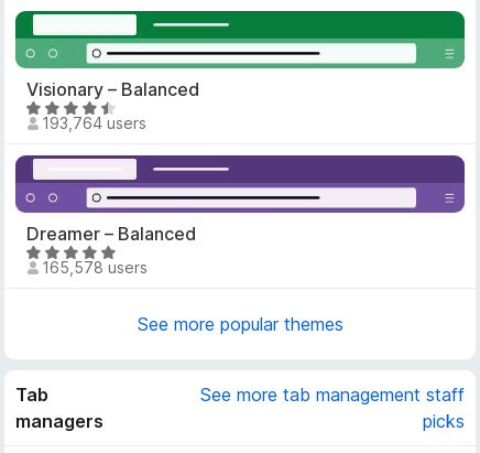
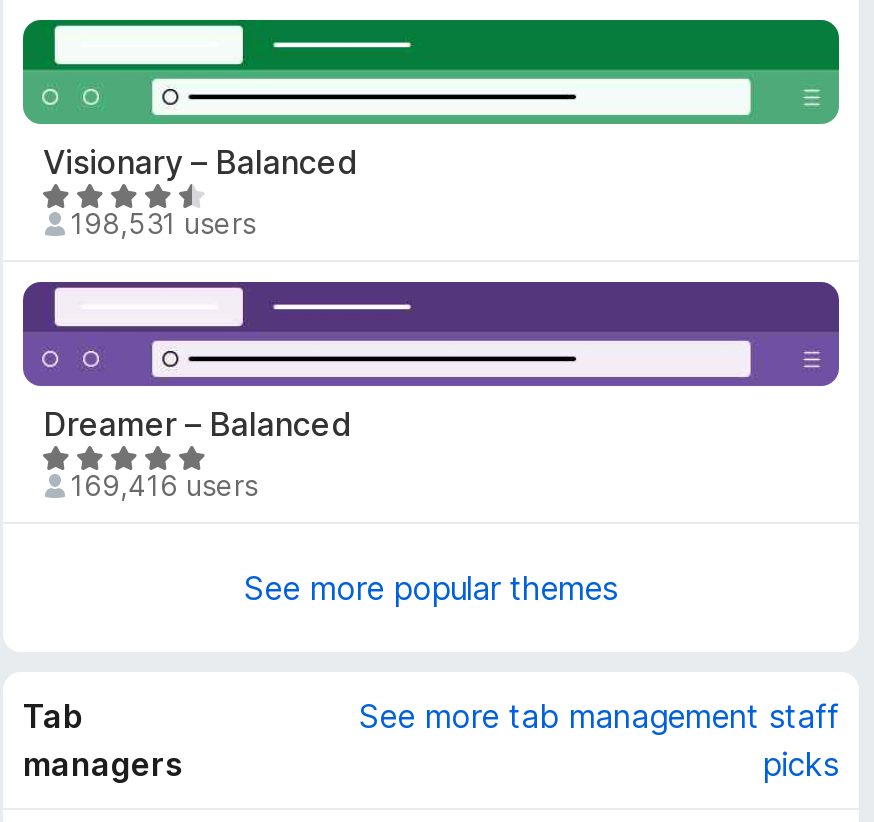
- 193,764 users
+ 198,531 users

- 165,578 users
+ 169,416 users
